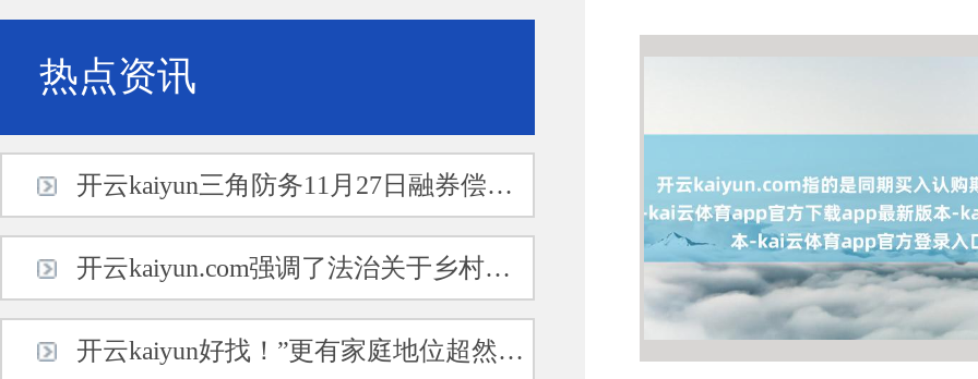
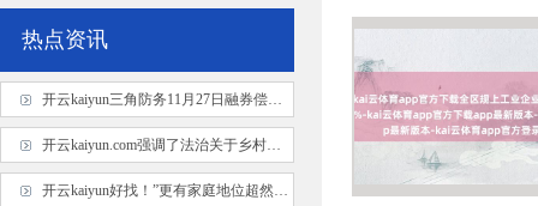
- [image]
+ [image]
